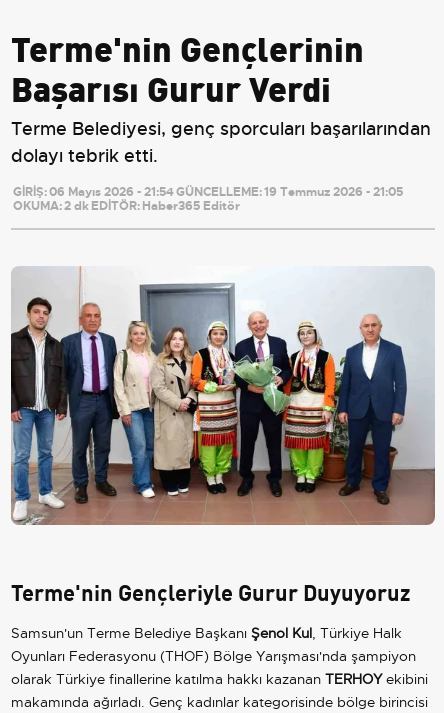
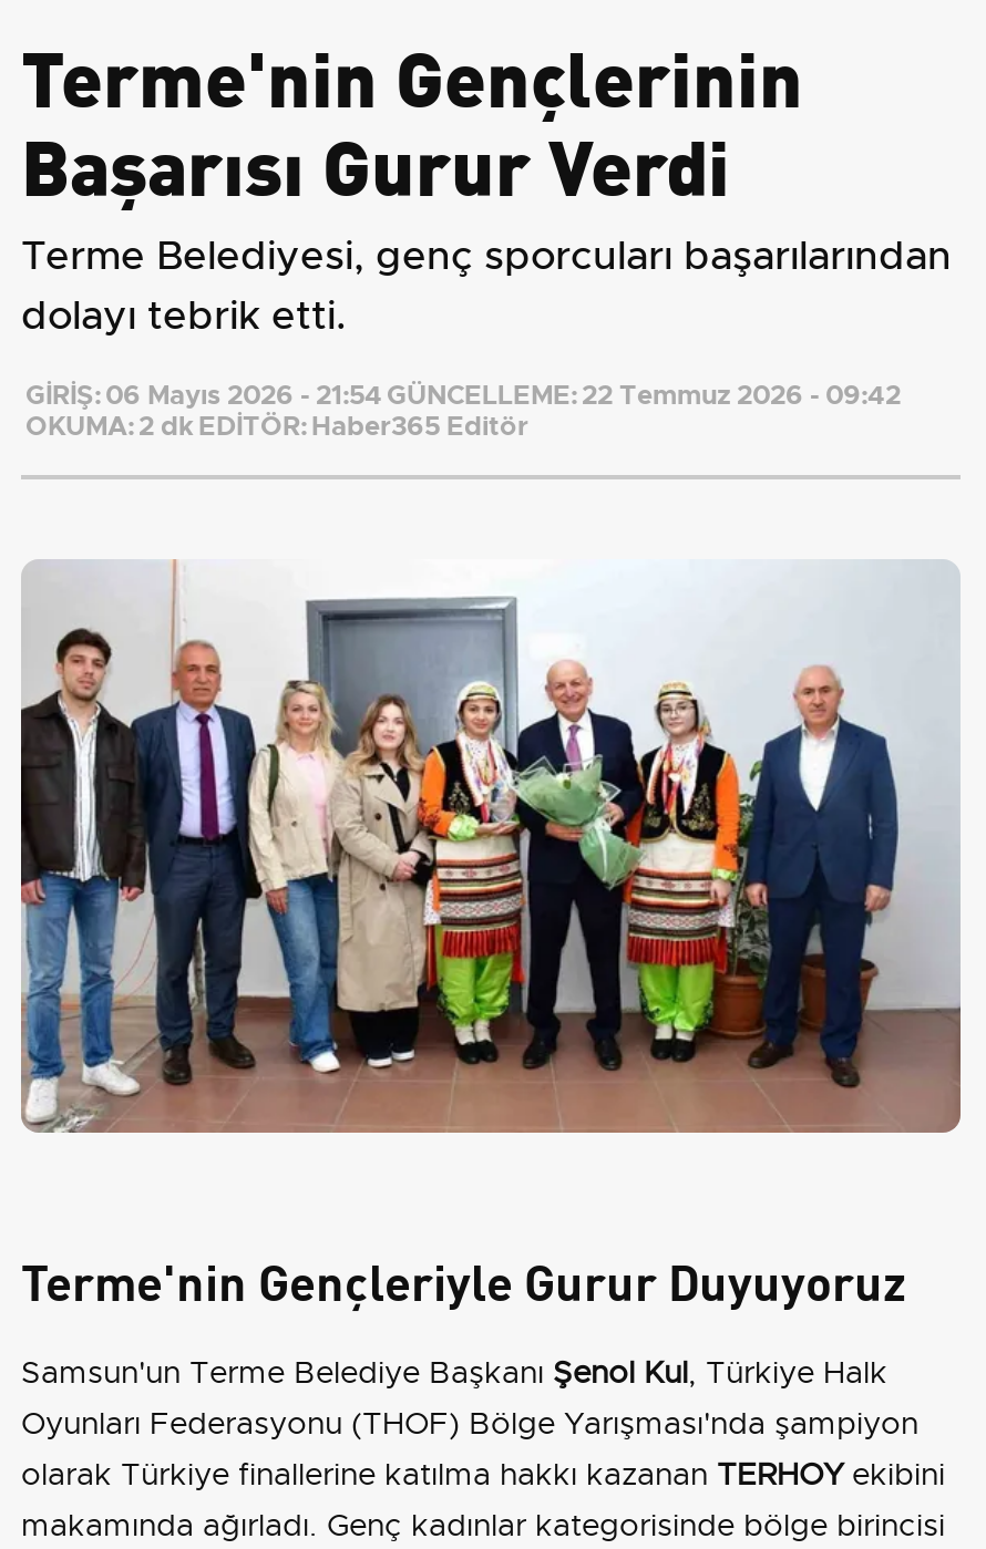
- GİRİŞ: 06 Mayıs 2026 - 21:54 GÜNCELLEME: 19 Temmuz 2026 - 21:05
+ GİRİŞ: 06 Mayıs 2026 - 21:54 GÜNCELLEME: 22 Temmuz 2026 - 09:42
